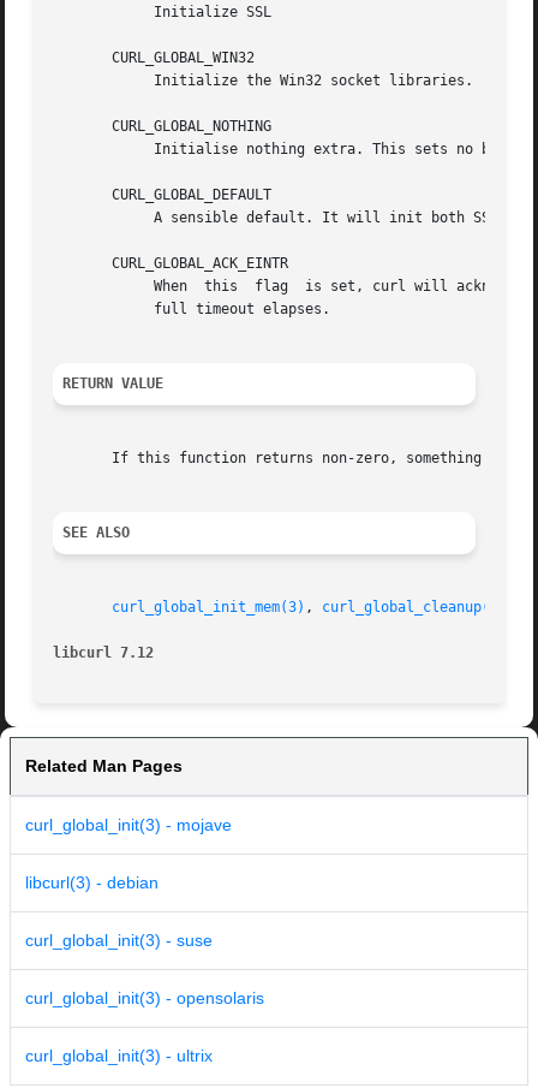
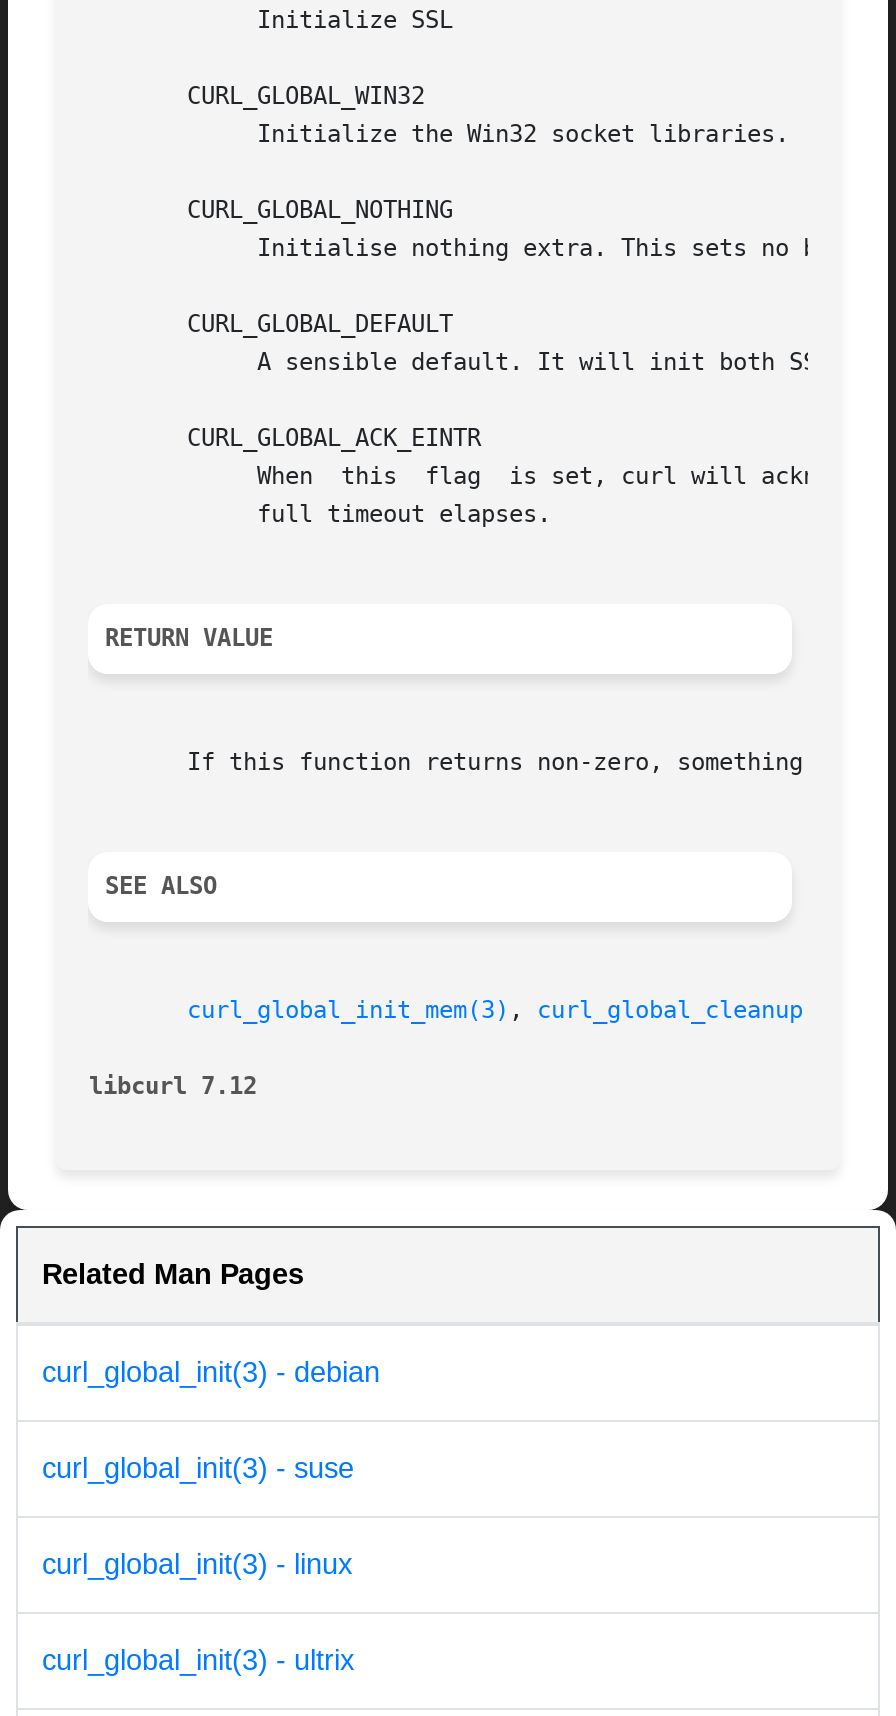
- curl_global_init(3) - mojave
- libcurl(3) - debian
+ curl_global_init(3) - debian

- curl_global_init(3) - opensolaris
+ curl_global_init(3) - linux
